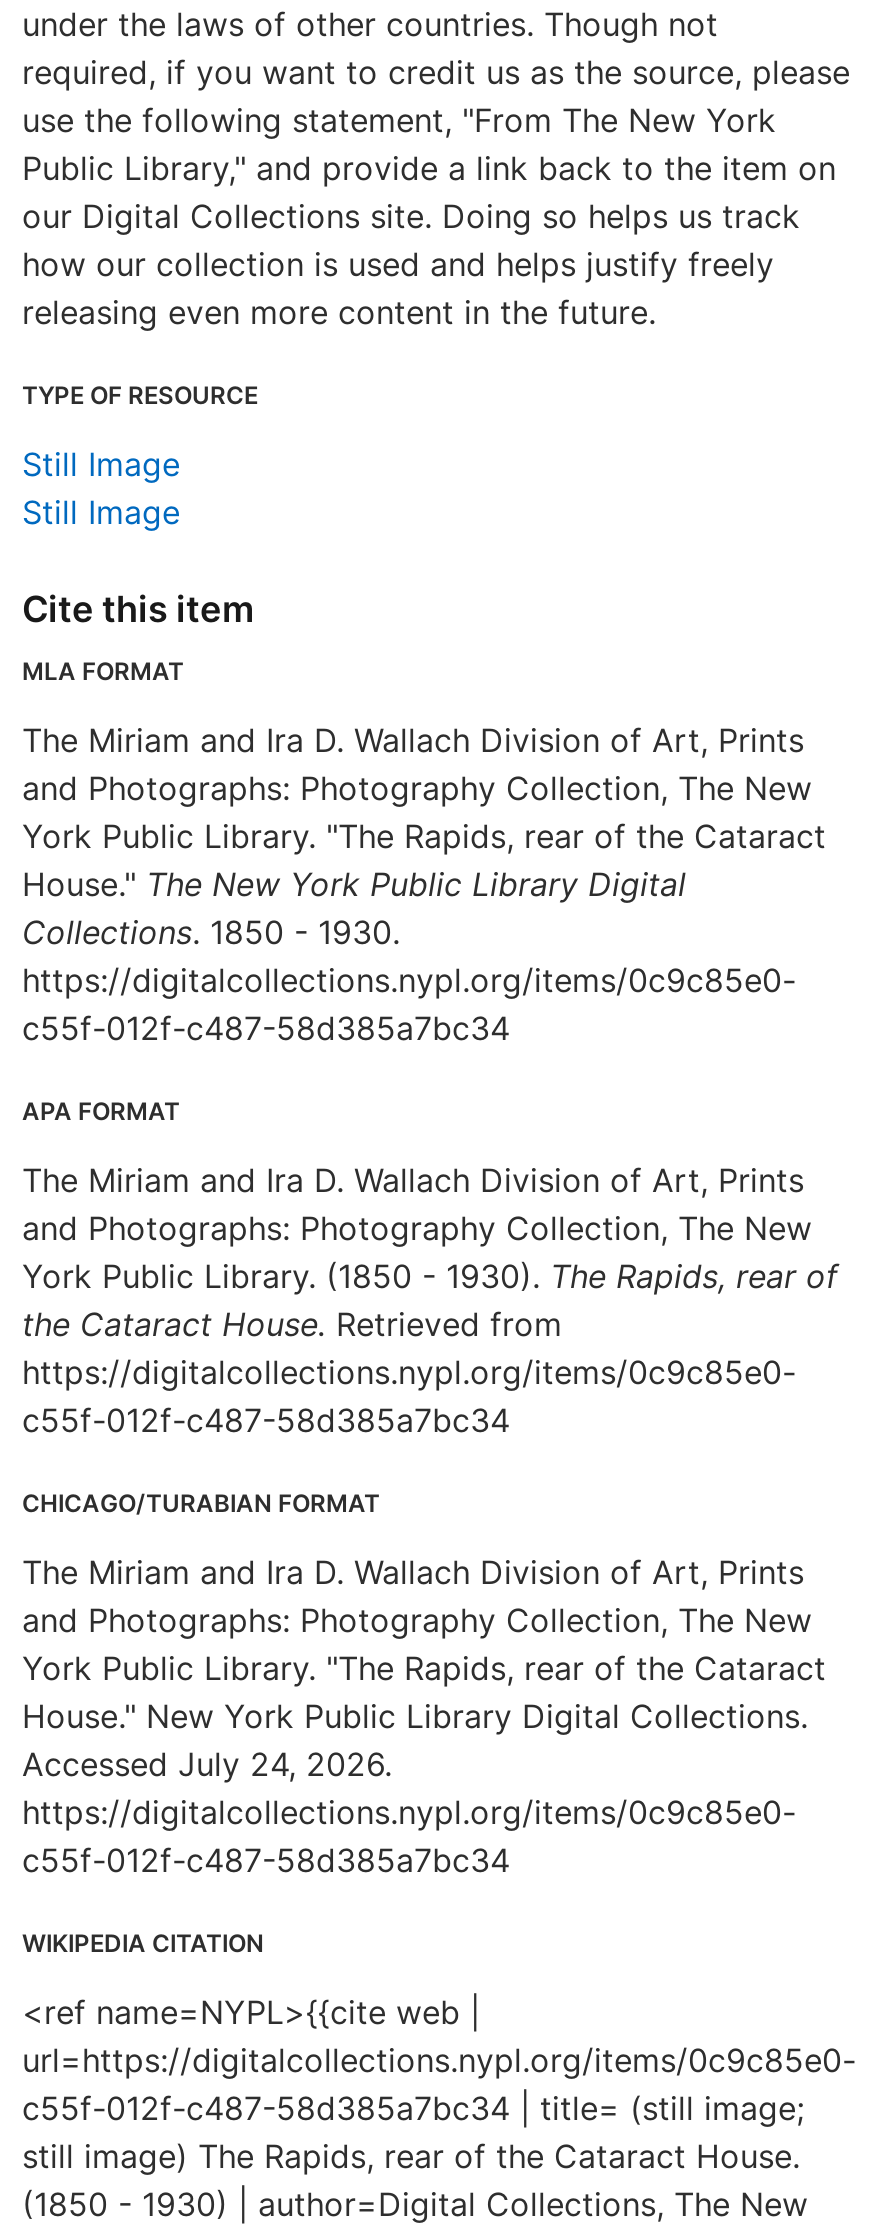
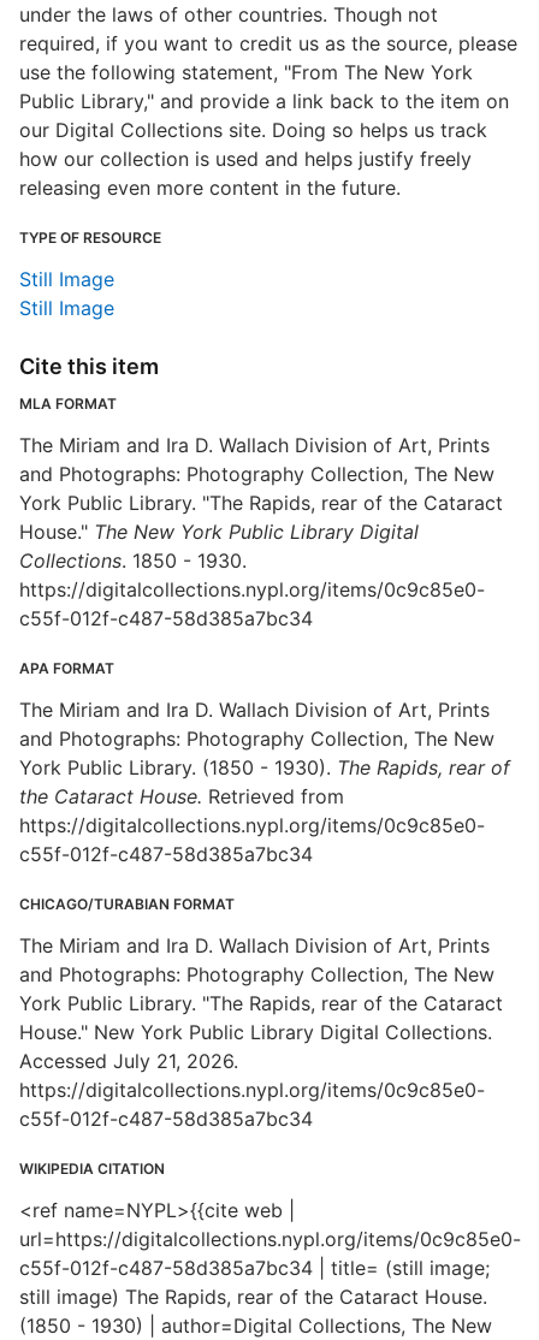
- Accessed July 24, 2026.
+ Accessed July 21, 2026.
